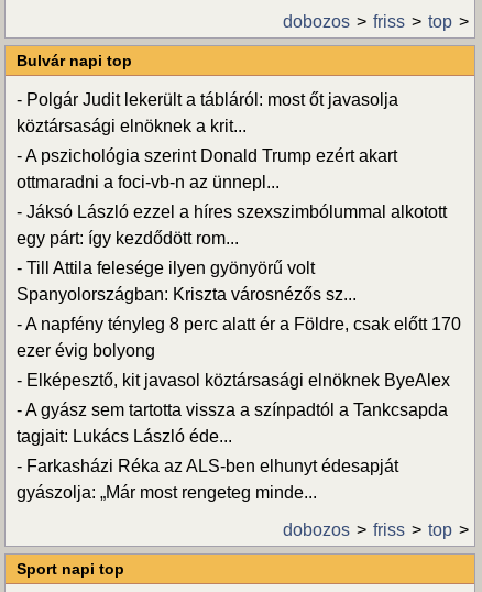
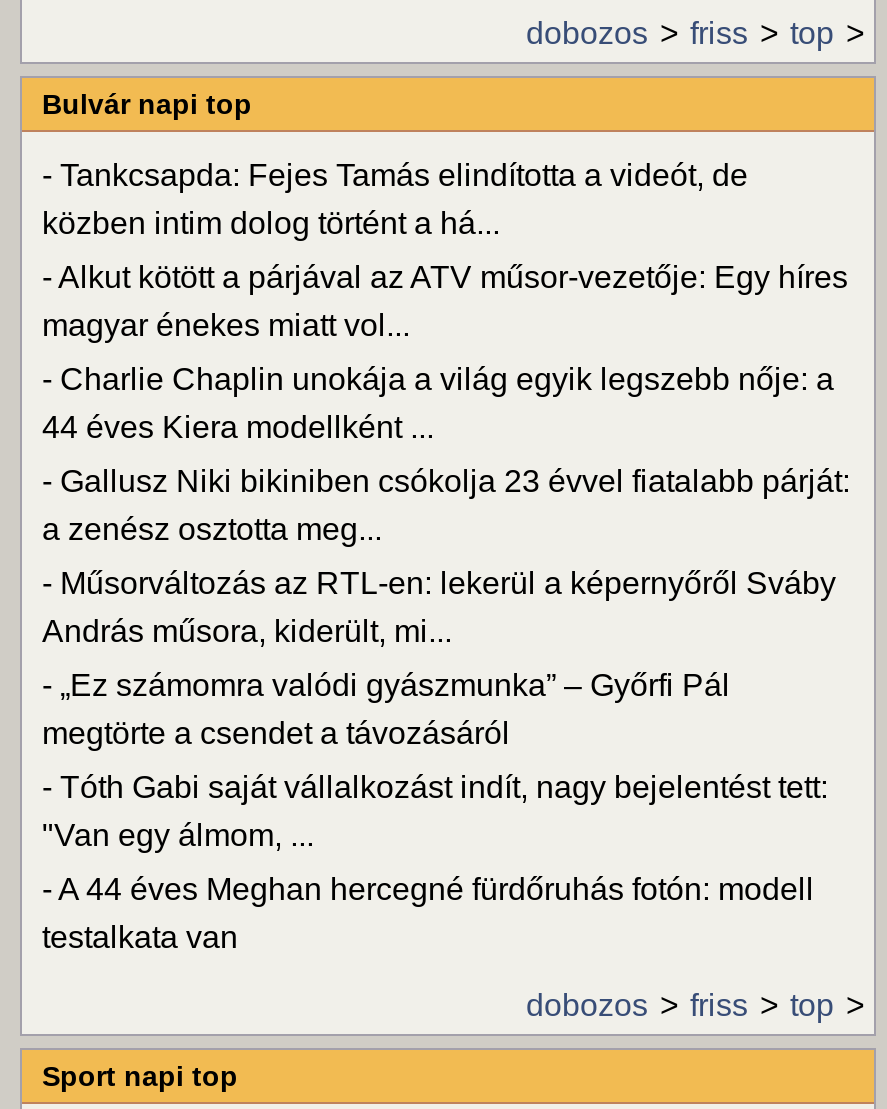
- - Polgár Judit lekerült a tábláról: most őt javasolja
- köztársasági elnöknek a krit...
+ - Tankcsapda: Fejes Tamás elindította a videót, de
+ közben intim dolog történt a há...

- - A pszichológia szerint Donald Trump ezért akart
- ottmaradni a foci-vb-n az ünnepl...
+ - Alkut kötött a párjával az ATV műsor-vezetője: Egy híres
+ magyar énekes miatt vol...

- - Jáksó László ezzel a híres szexszimbólummal alkotott
- egy párt: így kezdődött rom...
+ - Charlie Chaplin unokája a világ egyik legszebb nője: a
+ 44 éves Kiera modellként ...

- - Till Attila felesége ilyen gyönyörű volt
- Spanyolországban: Kriszta városnézős sz...
+ - Gallusz Niki bikiniben csókolja 23 évvel fiatalabb párját:
+ a zenész osztotta meg...

- - A napfény tényleg 8 perc alatt ér a Földre, csak előtt 170
- ezer évig bolyong
+ - Műsorváltozás az RTL-en: lekerül a képernyőről Sváby
+ András műsora, kiderült, mi...

- - Elképesztő, kit javasol köztársasági elnöknek ByeAlex
+ - „Ez számomra valódi gyászmunka” – Győrfi Pál
+ megtörte a csendet a távozásáról

- - A gyász sem tartotta vissza a színpadtól a Tankcsapda
- tagjait: Lukács László éde...
+ - Tóth Gabi saját vállalkozást indít, nagy bejelentést tett:
+ "Van egy álmom, ...

- - Farkasházi Réka az ALS-ben elhunyt édesapját
- gyászolja: „Már most rengeteg minde...
+ - A 44 éves Meghan hercegné fürdőruhás fotón: modell
+ testalkata van
